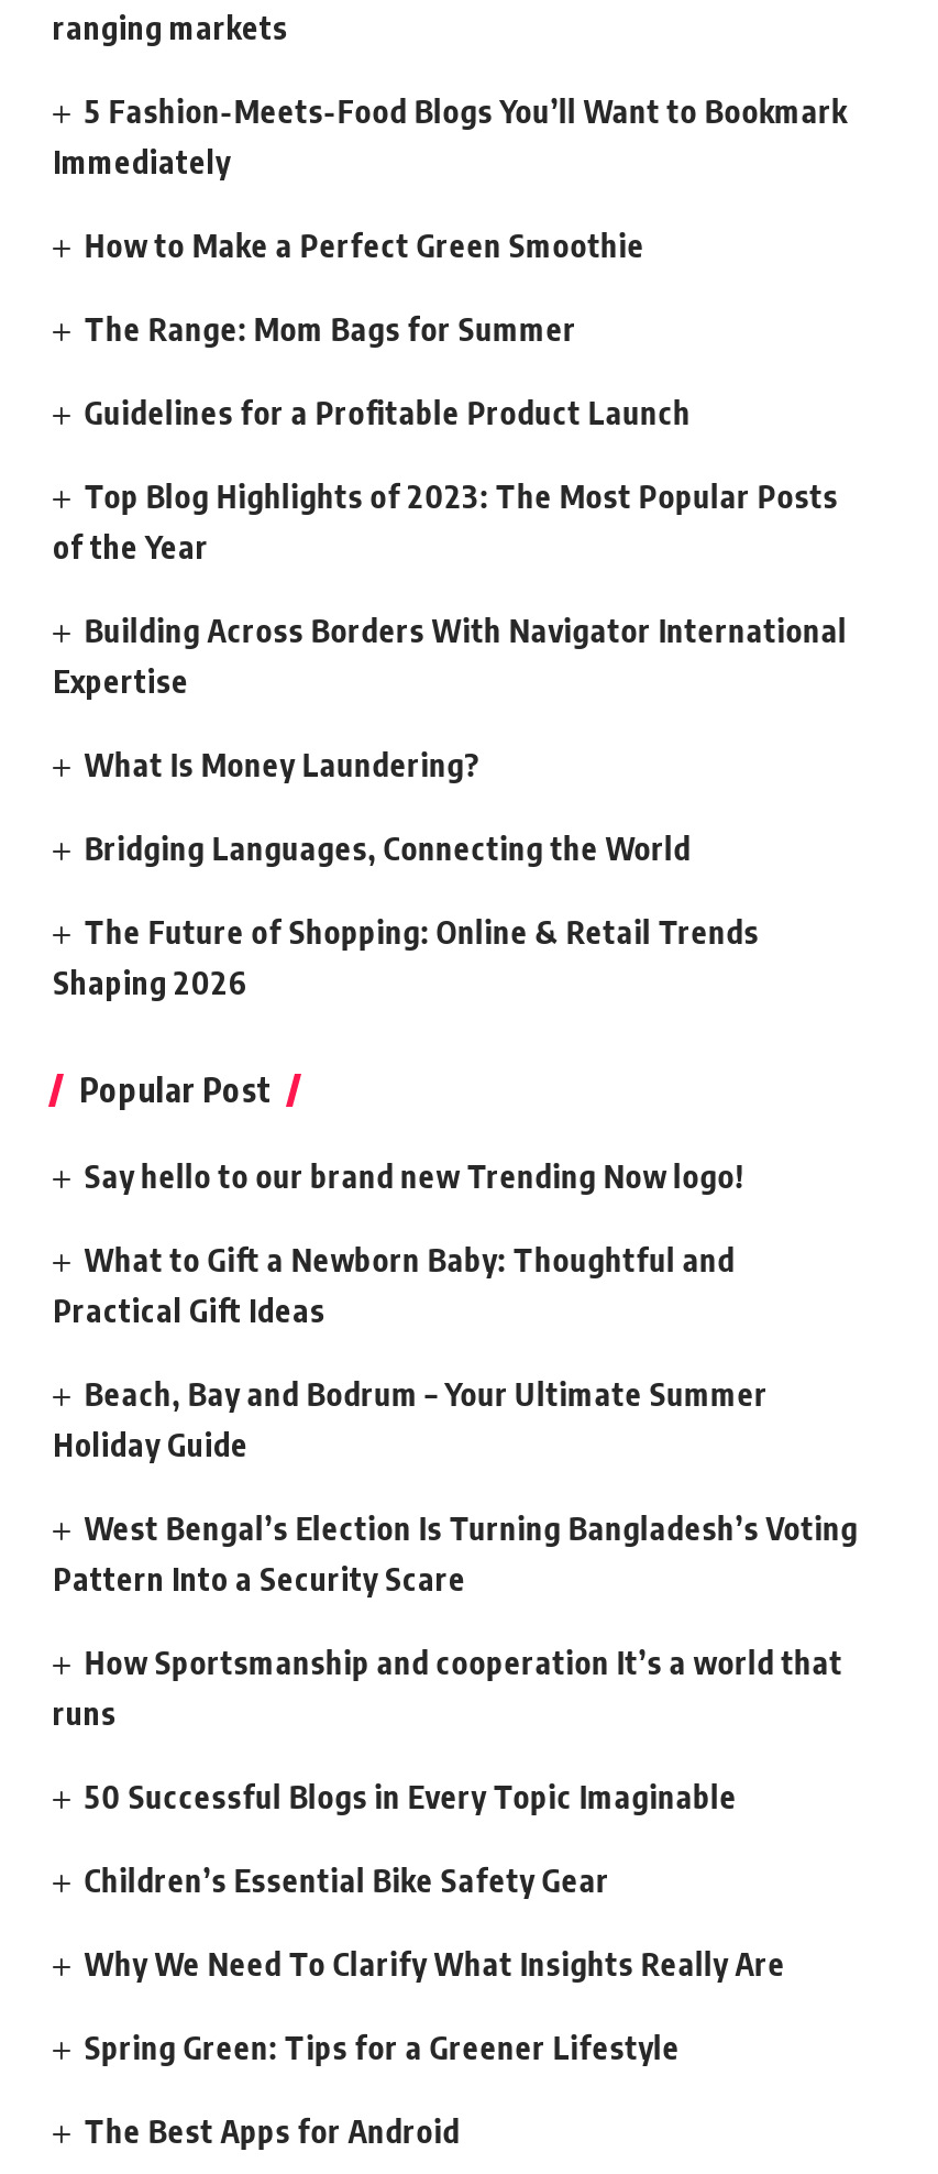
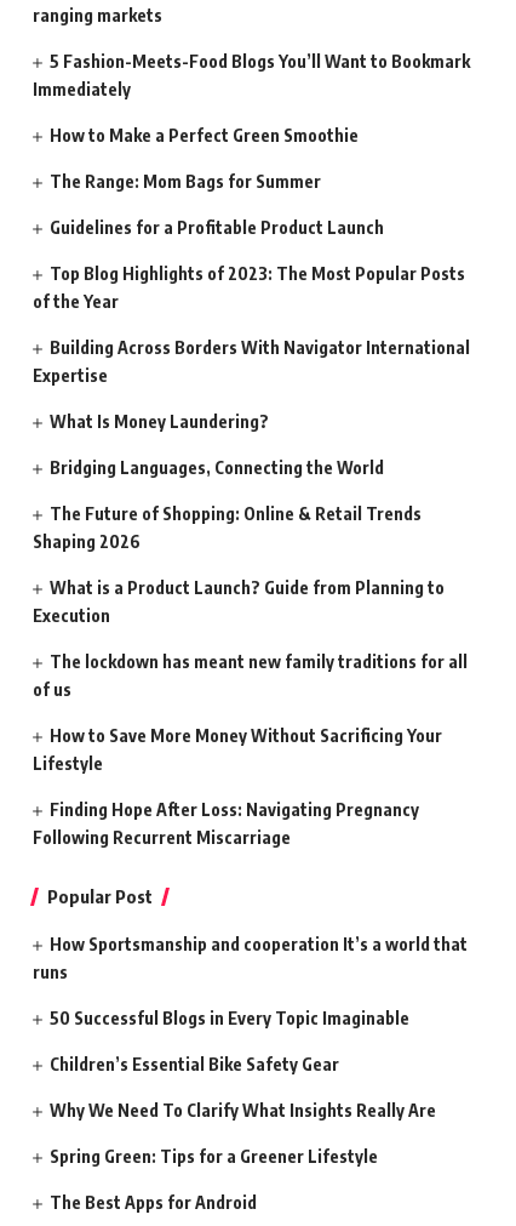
+ What is a Product Launch? Guide from Planning to
+ Execution
+ The lockdown has meant new family traditions for all
+ of us
+ How to Save More Money Without Sacrificing Your
+ Lifestyle
+ Finding Hope After Loss: Navigating Pregnancy
+ Following Recurrent Miscarriage

moved down: Popular Post

- Say hello to our brand new Trending Now logo!
- What to Gift a Newborn Baby: Thoughtful and
- Practical Gift Ideas
- Beach, Bay and Bodrum – Your Ultimate Summer
- Holiday Guide
- West Bengal’s Election Is Turning Bangladesh’s Voting
- Pattern Into a Security Scare
